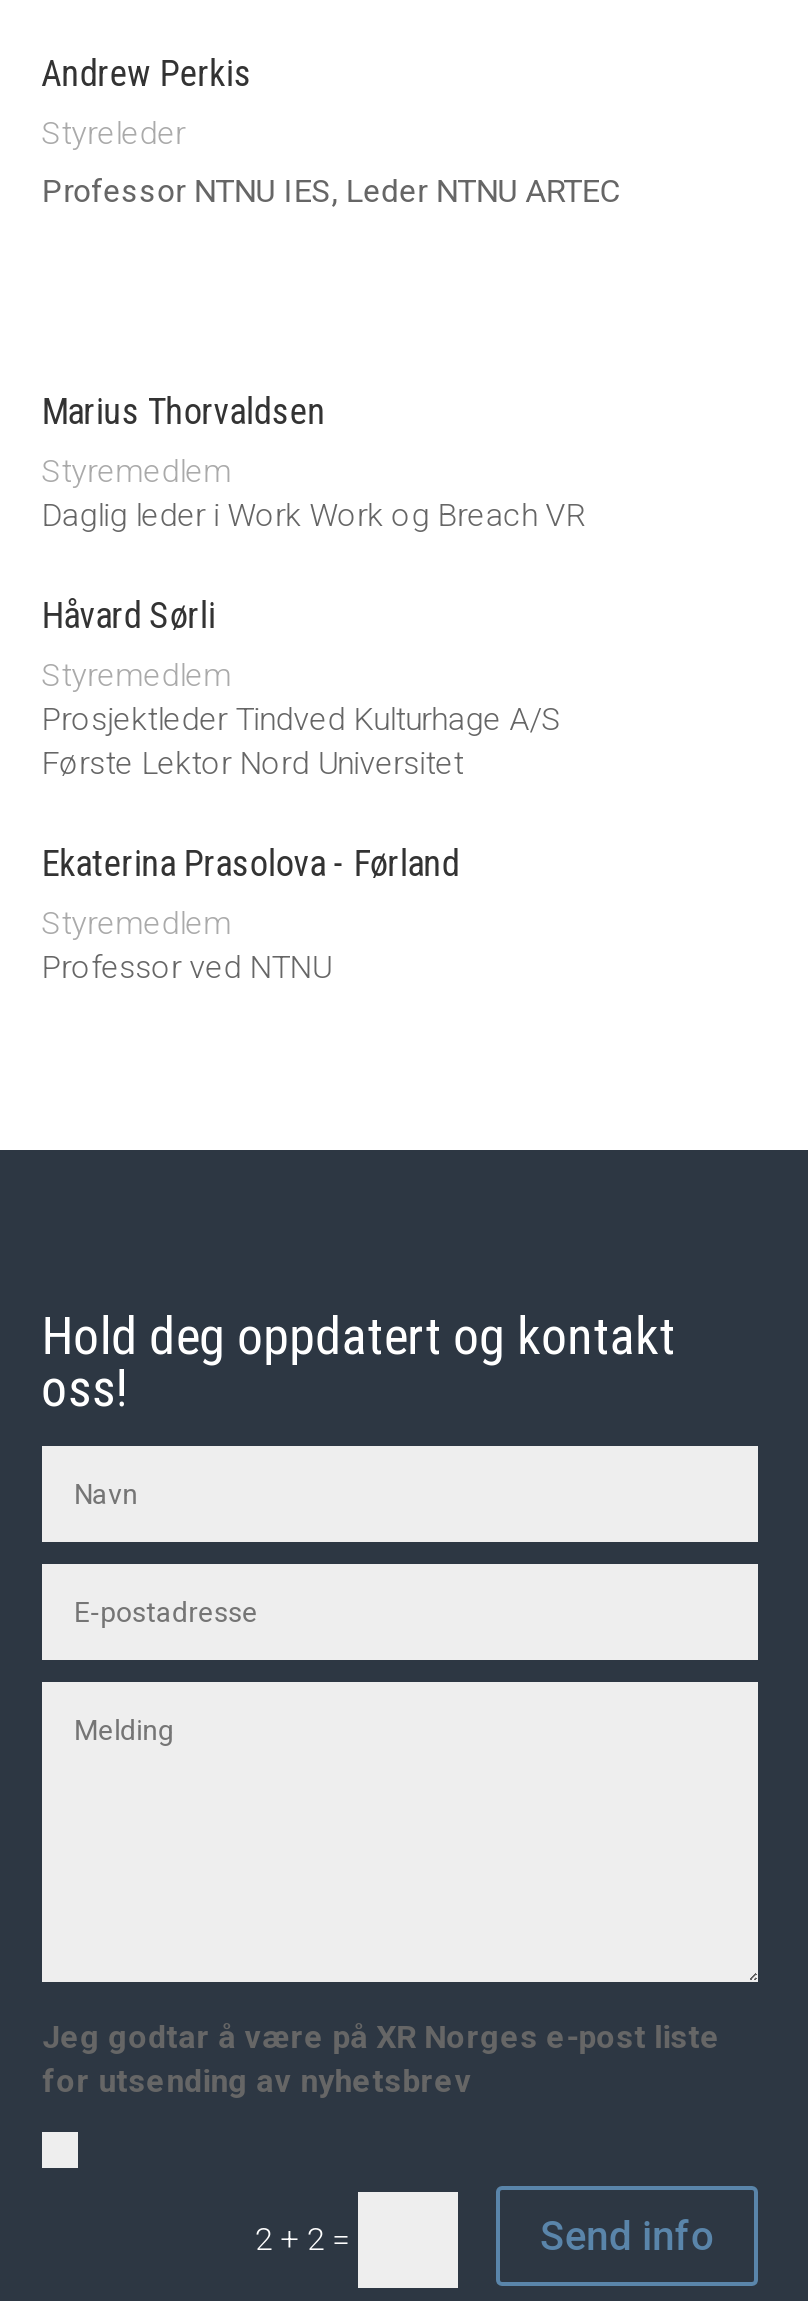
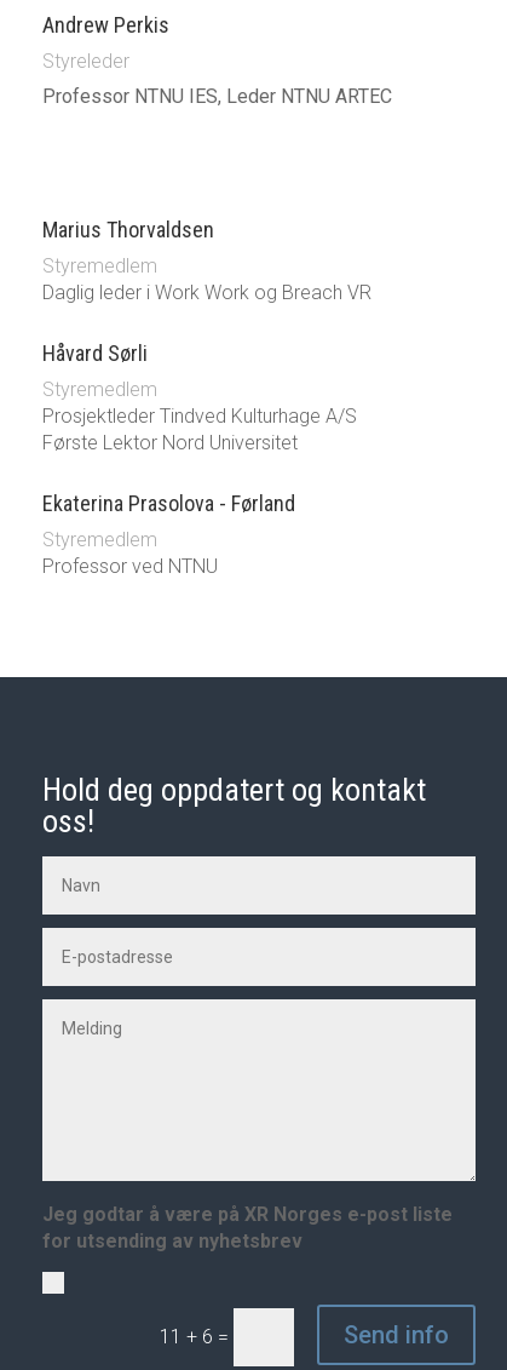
- 2 + 2 =
+ 11 + 6 =
